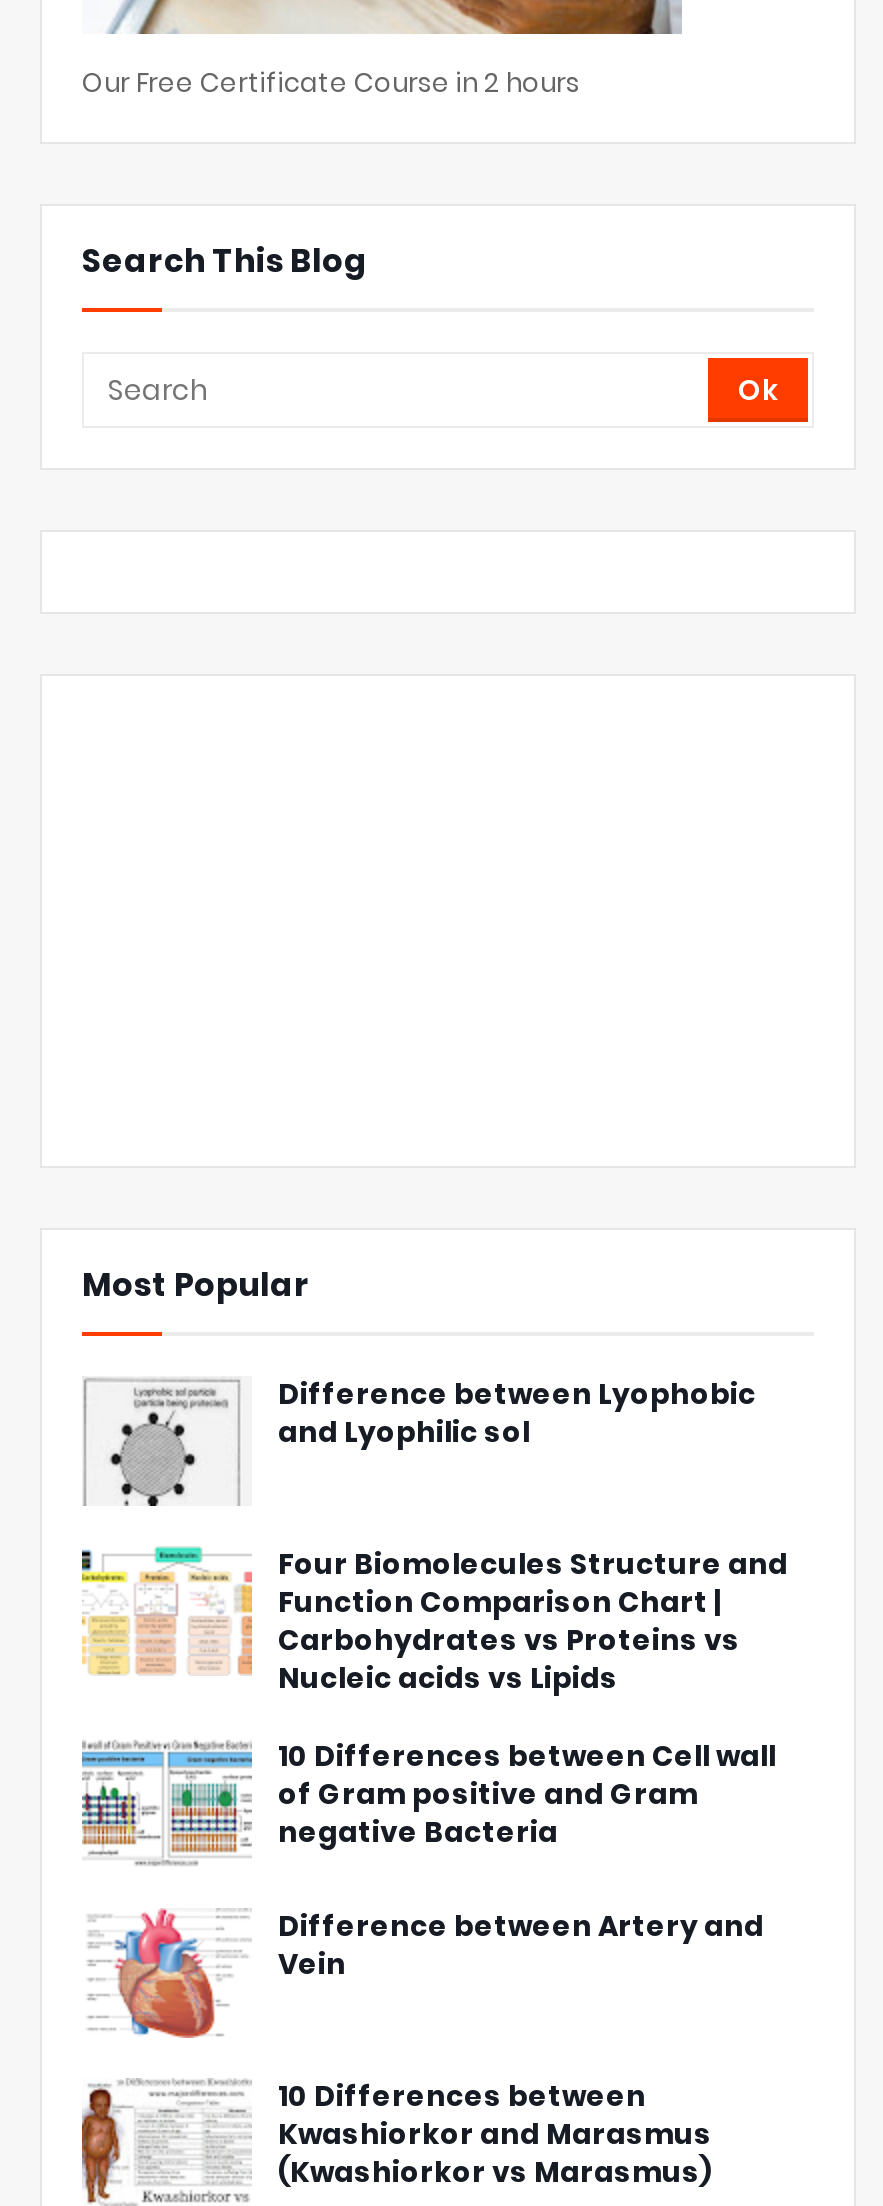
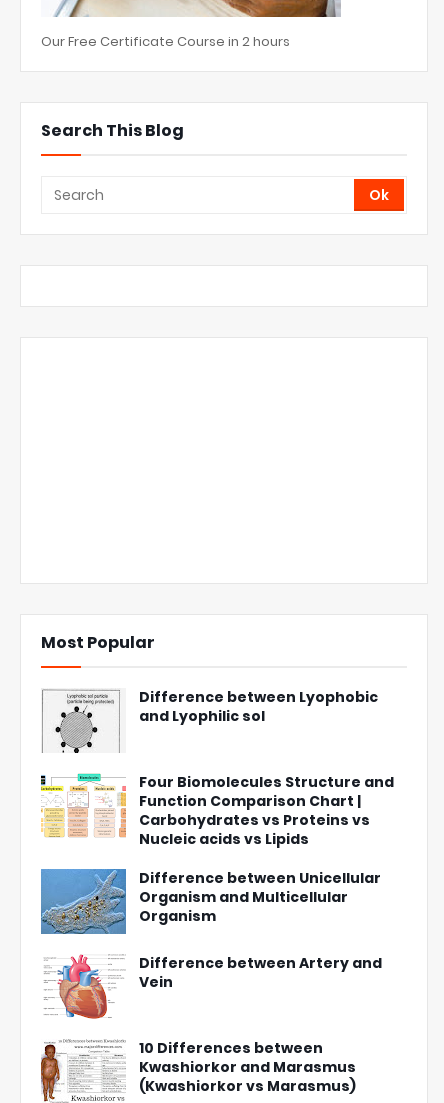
- [image]
- 10 Differences between Cell wall
- of Gram positive and Gram
- negative Bacteria
+ [image]
+ Difference between Unicellular
+ Organism and Multicellular
+ Organism
